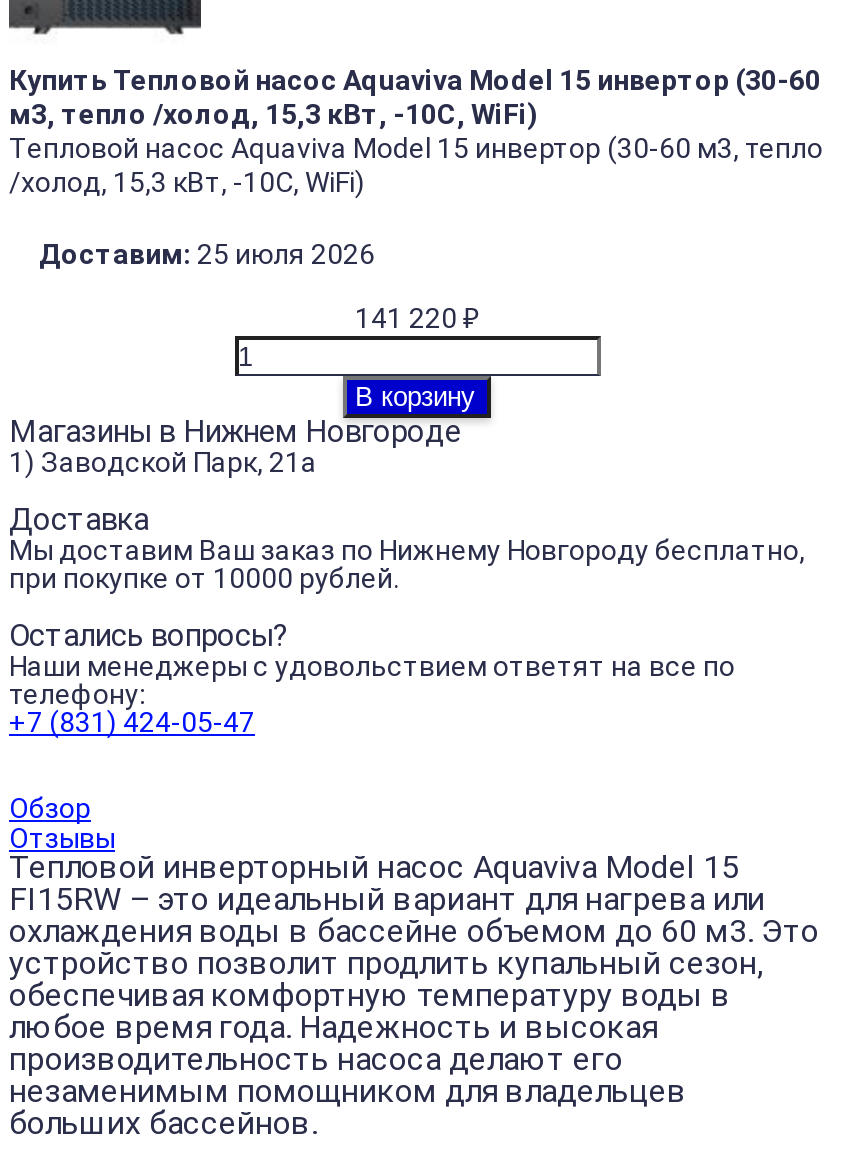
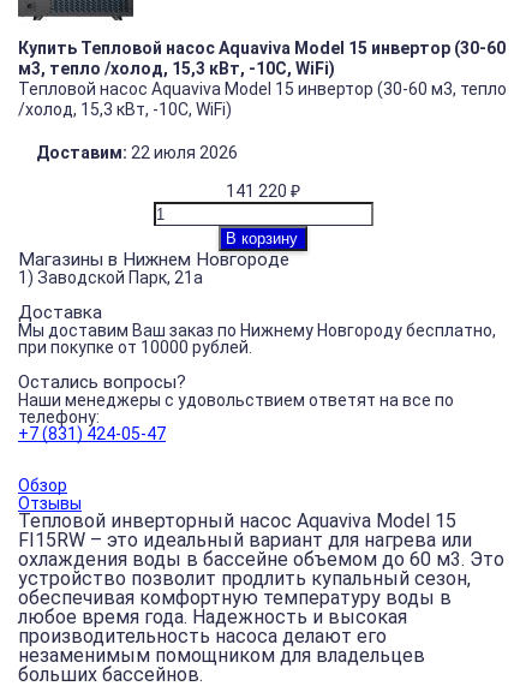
- Доставим: 25 июля 2026
+ Доставим: 22 июля 2026
